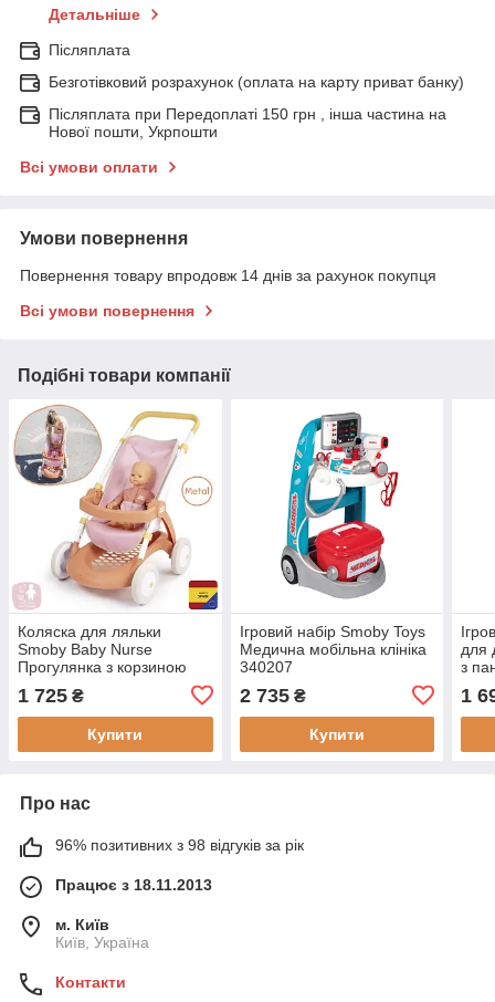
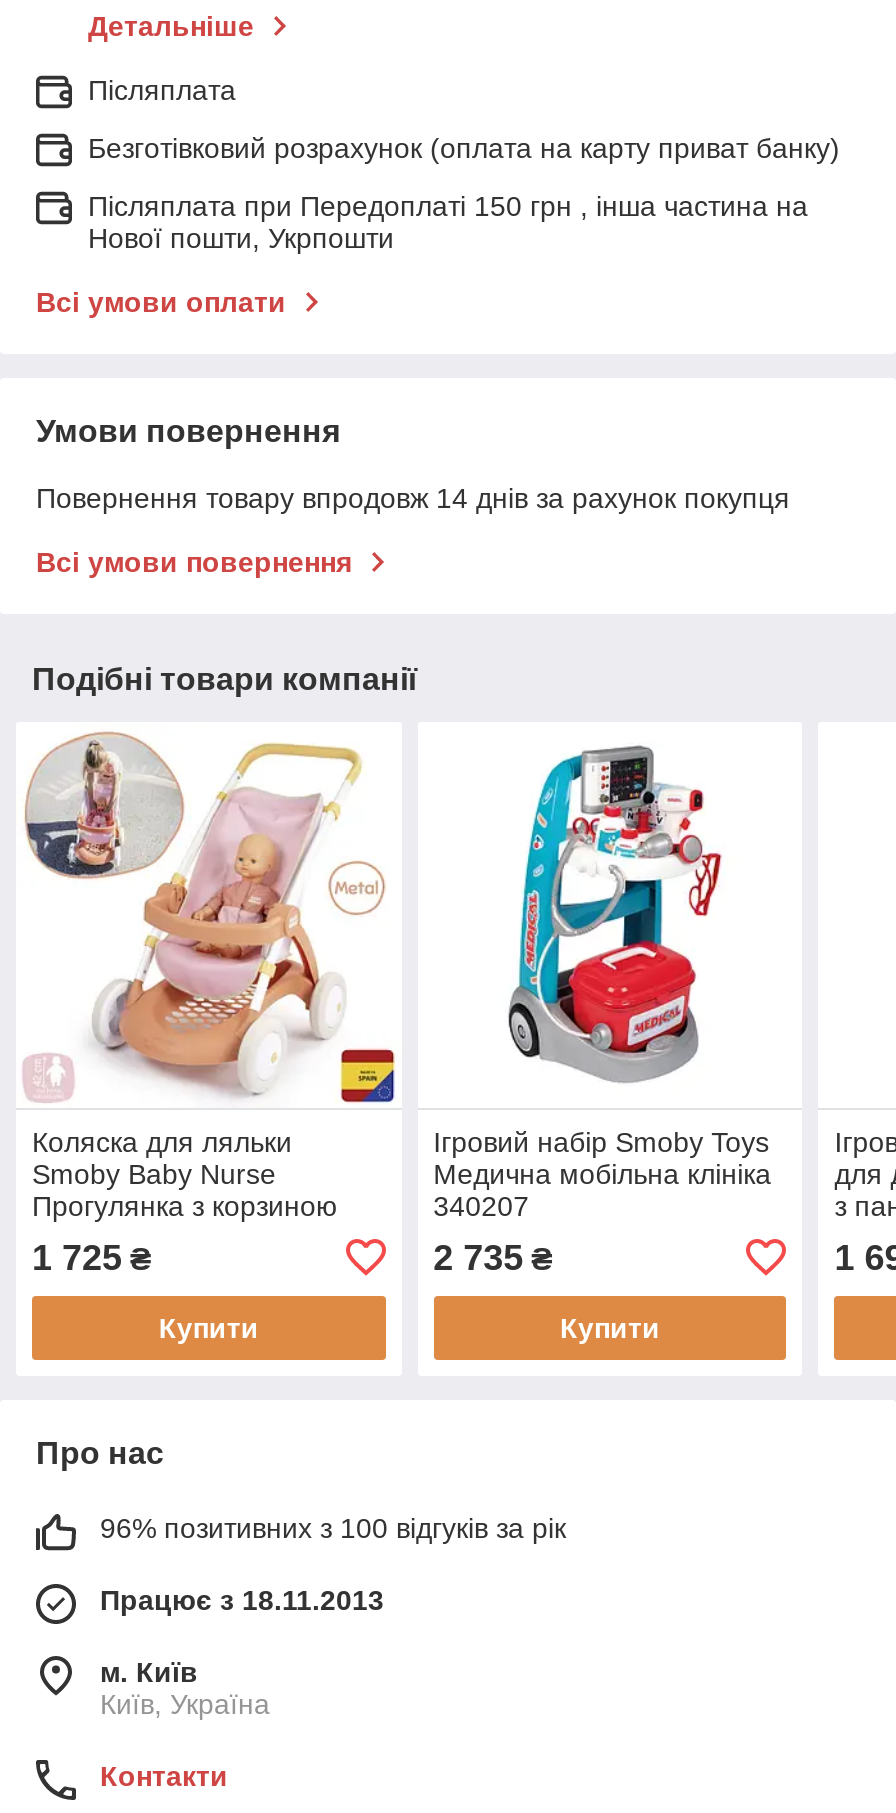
- 96% позитивних з 98 відгуків за рік
+ 96% позитивних з 100 відгуків за рік
